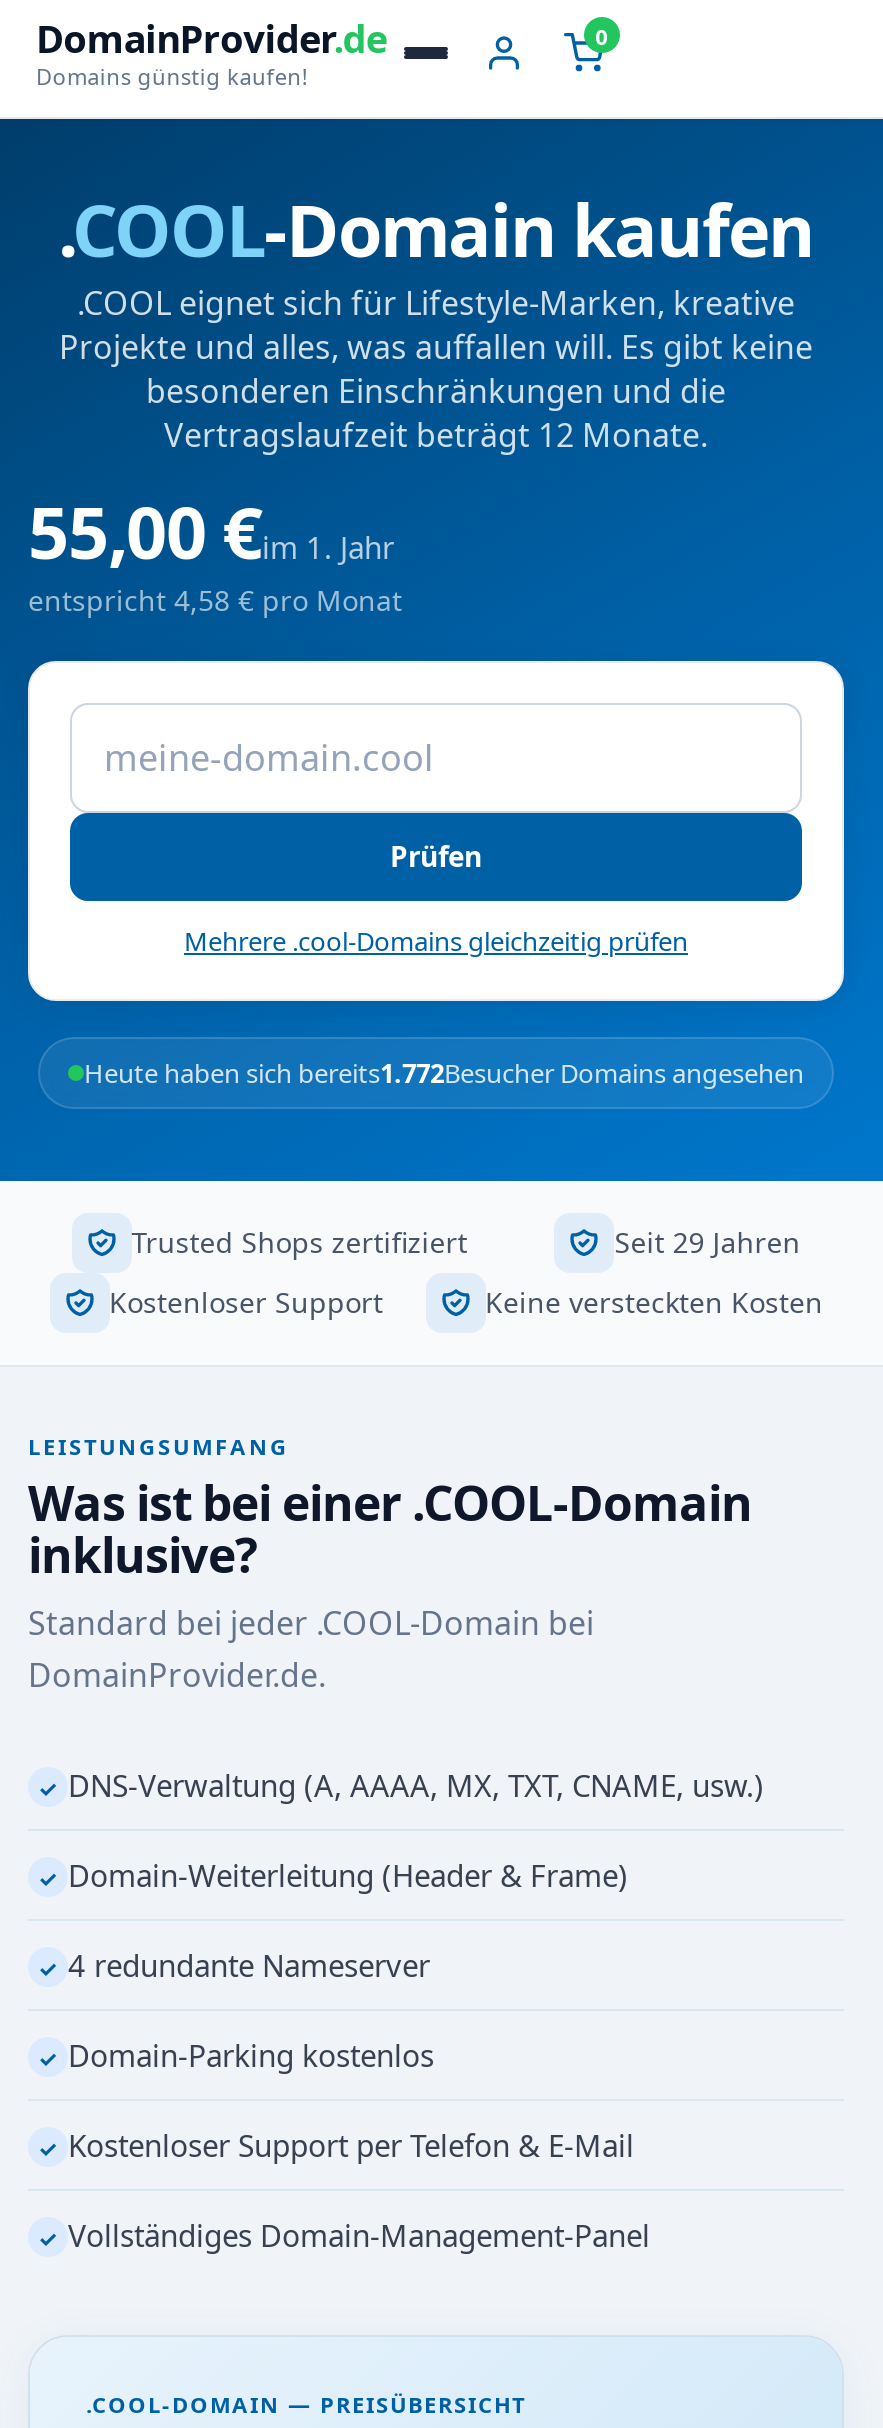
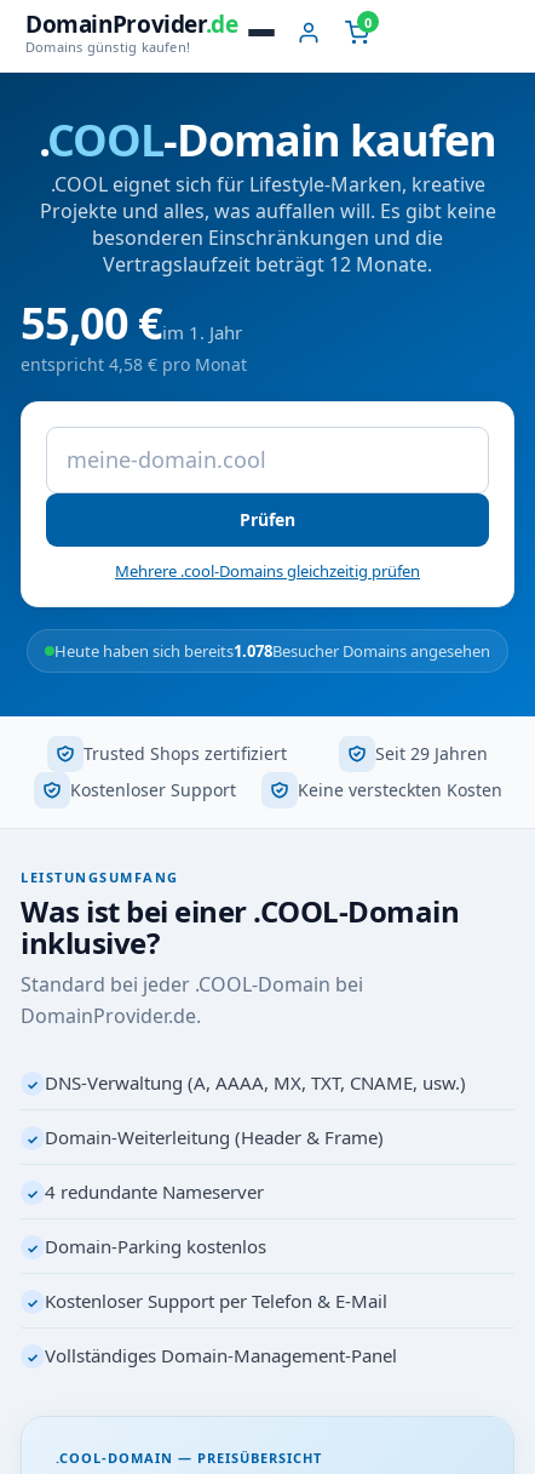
- Heute haben sich bereits1.772Besucher Domains angesehen
+ Heute haben sich bereits1.078Besucher Domains angesehen
